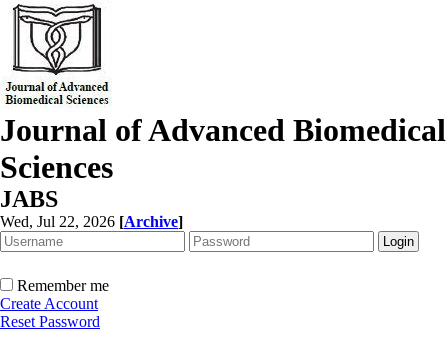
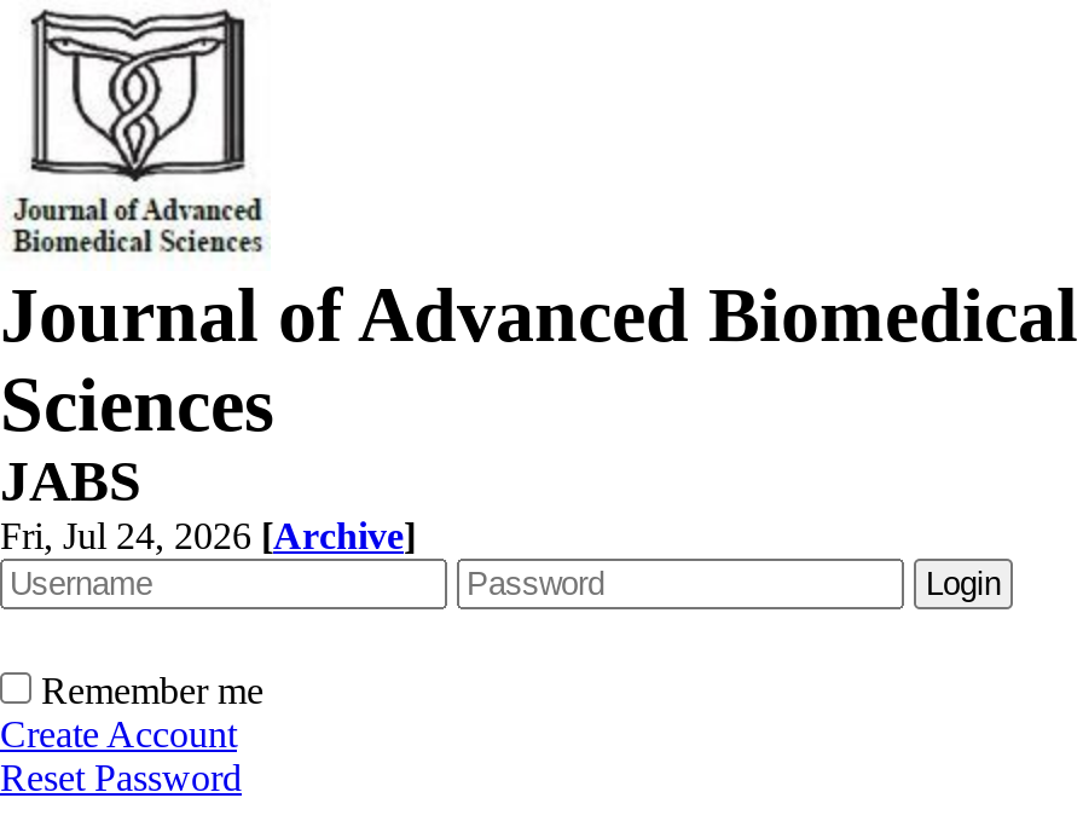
- Wed, Jul 22, 2026 [Archive]
+ Fri, Jul 24, 2026 [Archive]
